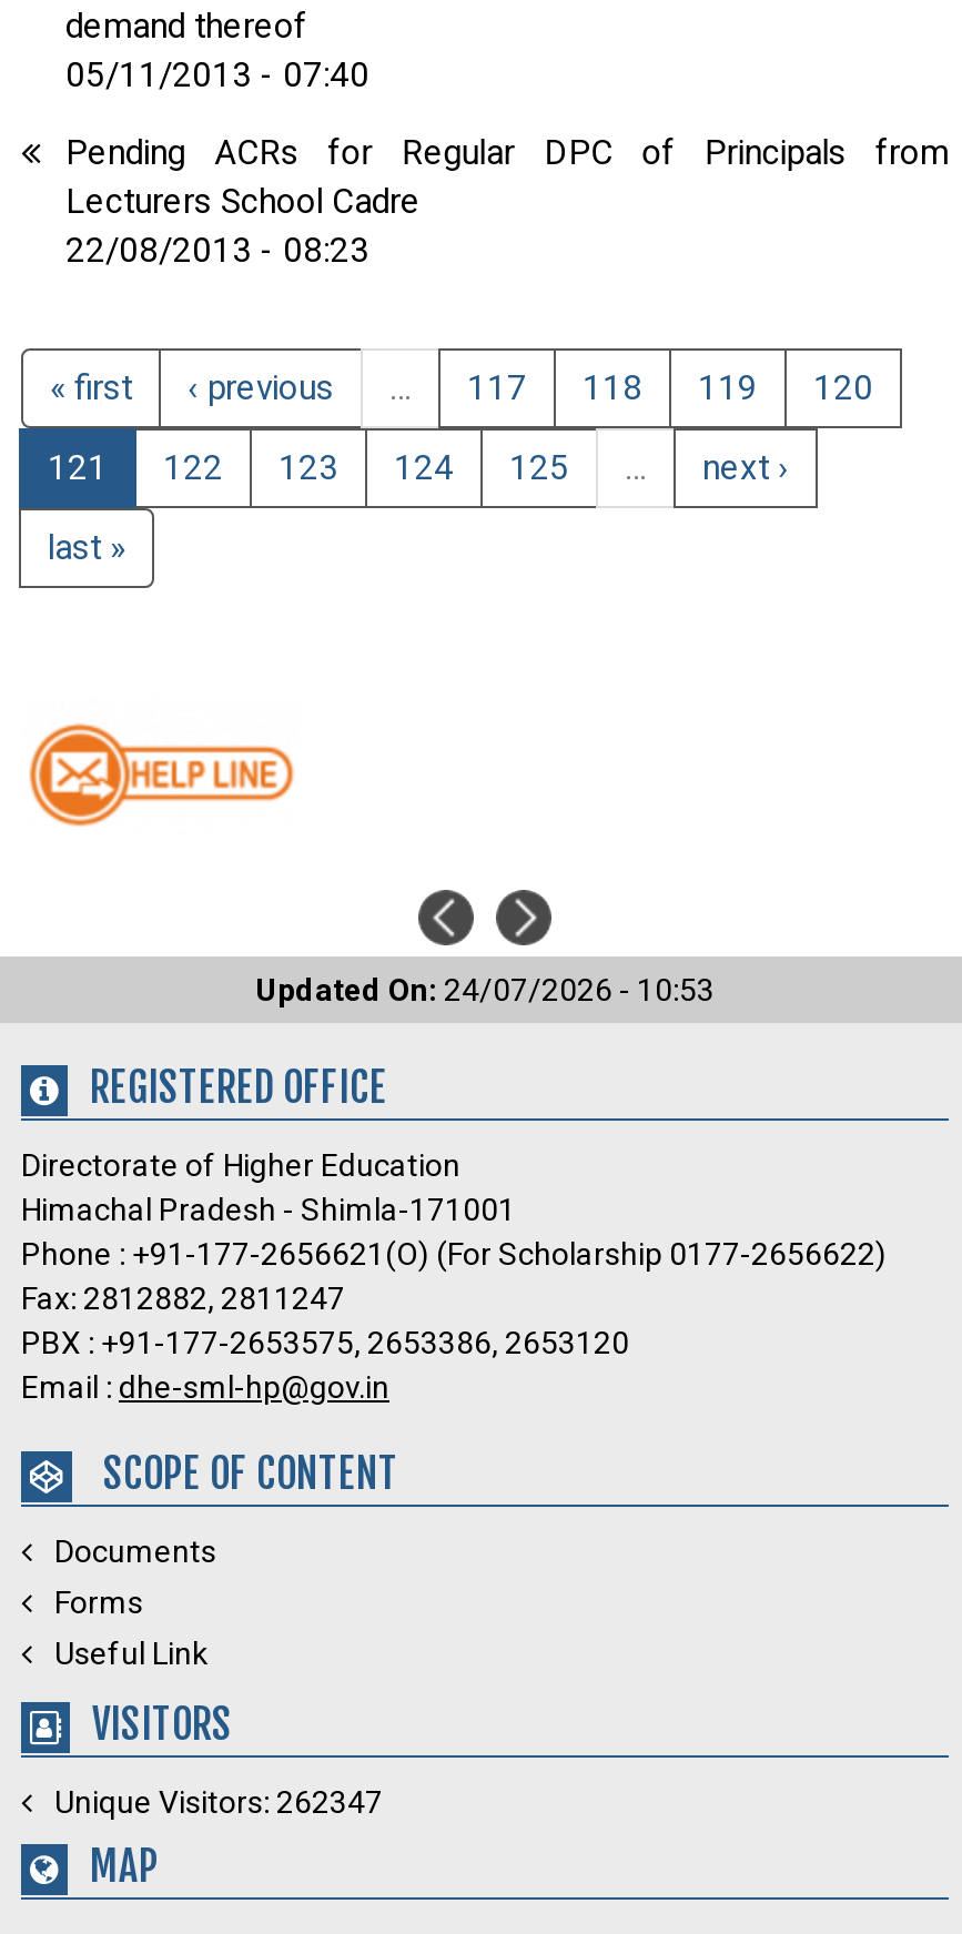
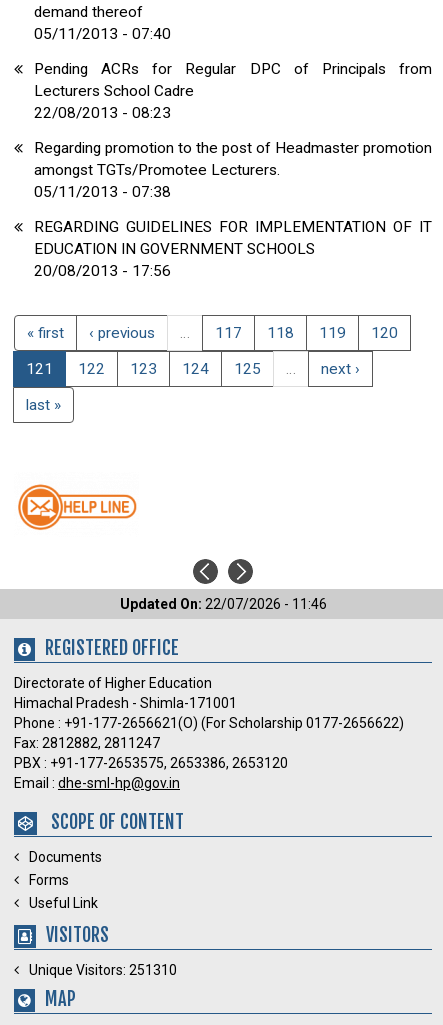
+ Regarding promotion to the post of Headmaster promotion
+ amongst TGTs/Promotee Lecturers.
+ 05/11/2013 - 07:38
+ REGARDING GUIDELINES FOR IMPLEMENTATION OF IT
+ EDUCATION IN GOVERNMENT SCHOOLS
+ 20/08/2013 - 17:56

- Updated On: 24/07/2026 - 10:53
+ Updated On: 22/07/2026 - 11:46

- Unique Visitors: 262347
+ Unique Visitors: 251310
